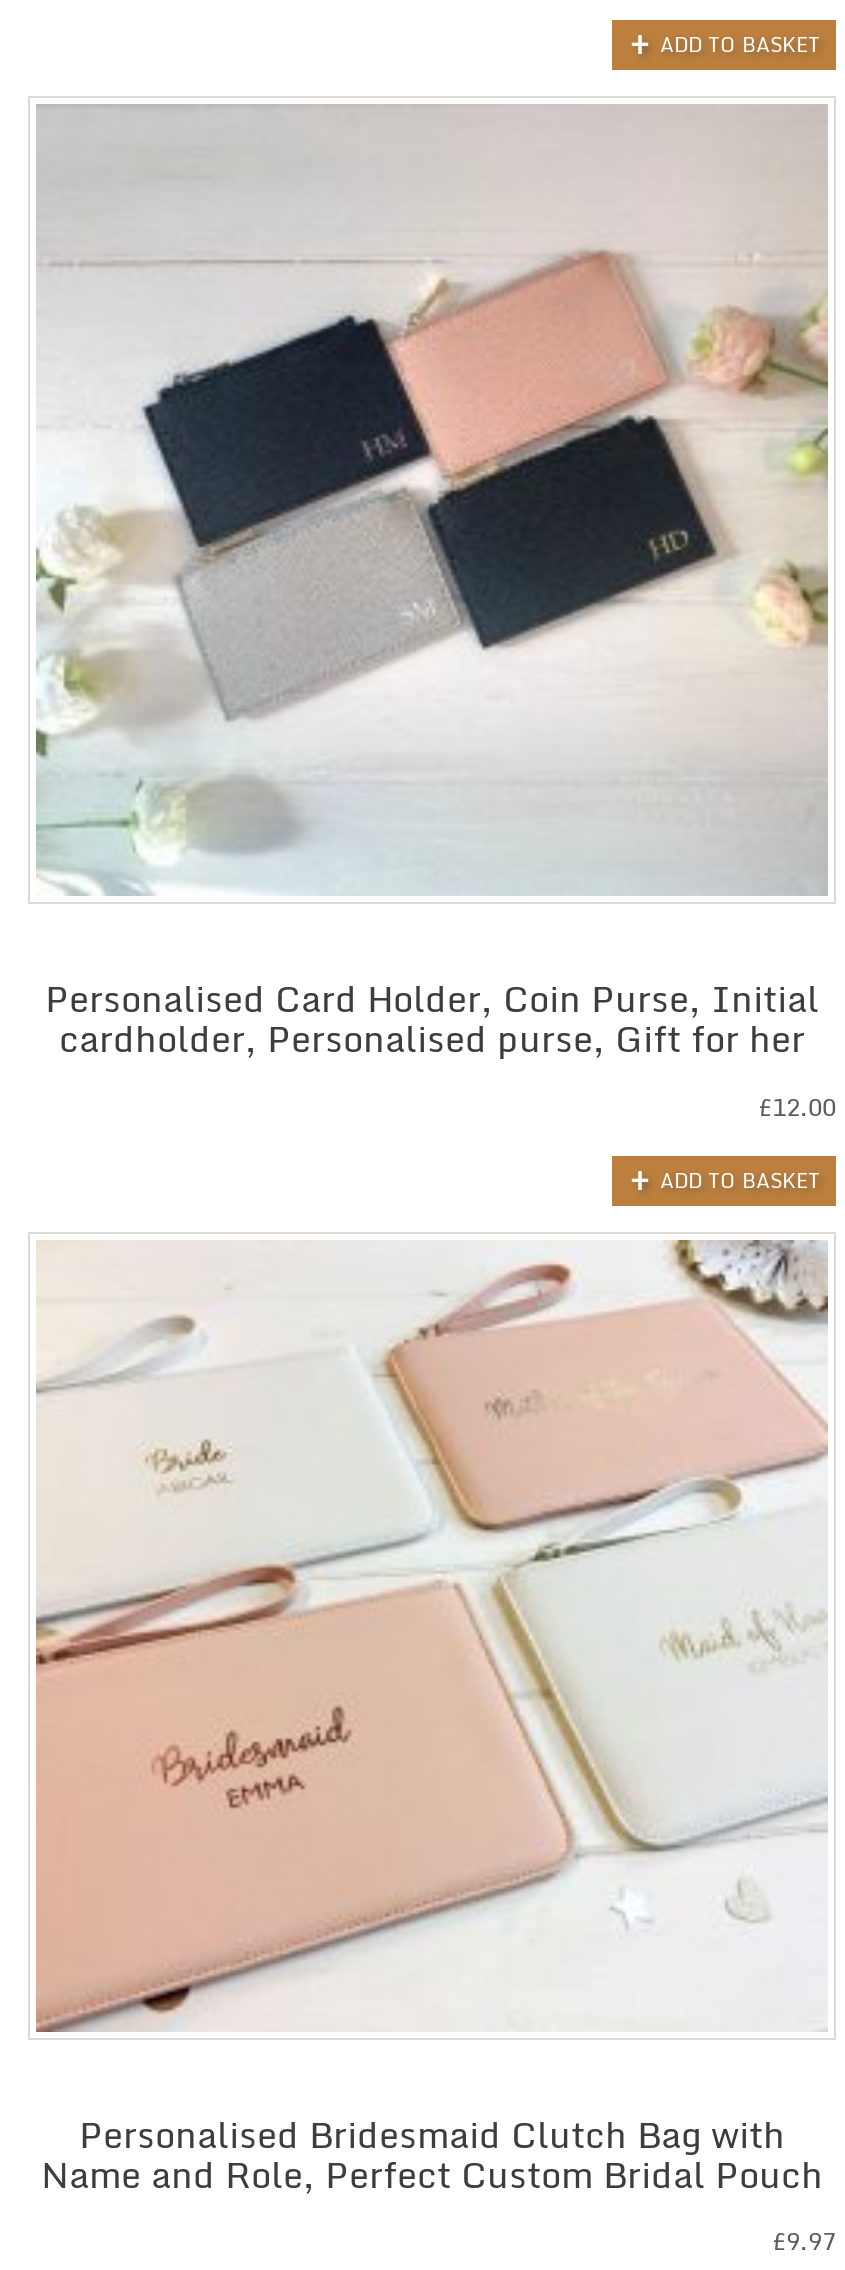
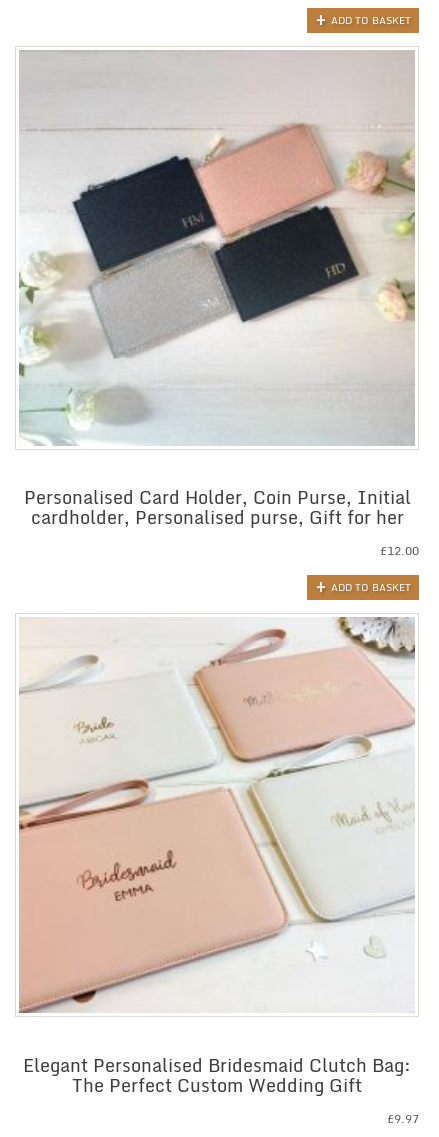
- Personalised Bridesmaid Clutch Bag with
- Name and Role, Perfect Custom Bridal Pouch
+ Elegant Personalised Bridesmaid Clutch Bag:
+ The Perfect Custom Wedding Gift
